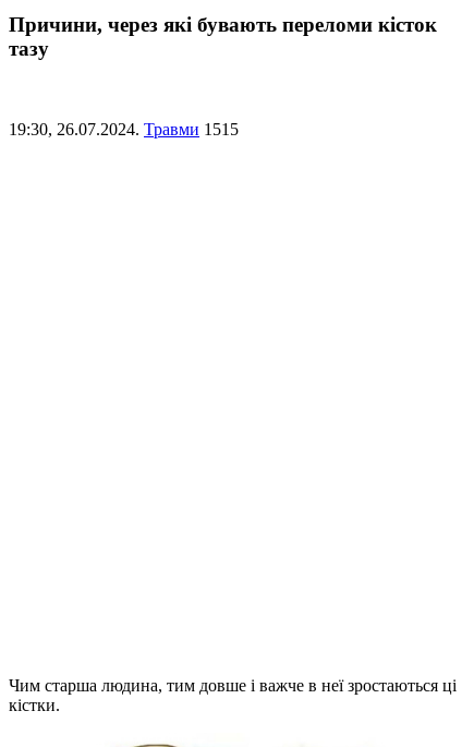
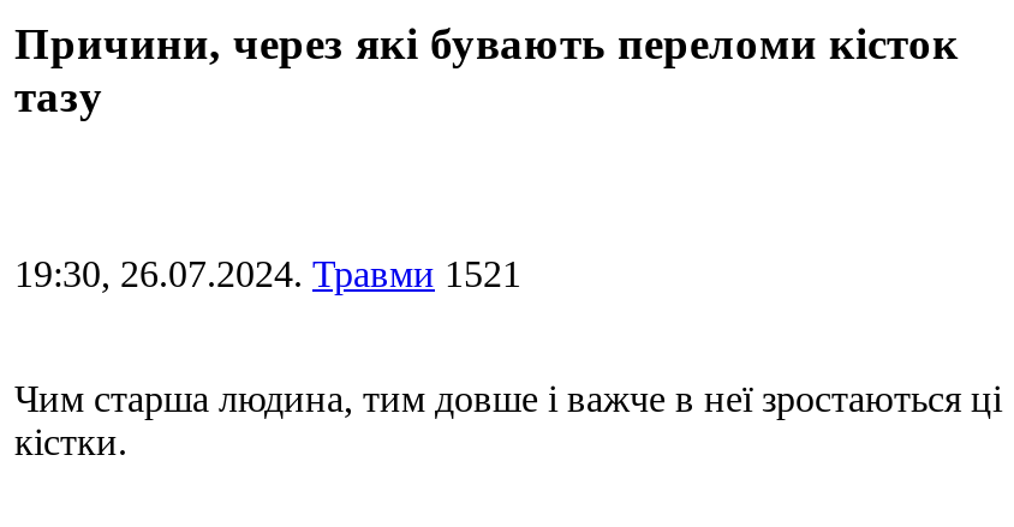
- 19:30, 26.07.2024. Травми 1515
+ 19:30, 26.07.2024. Травми 1521
